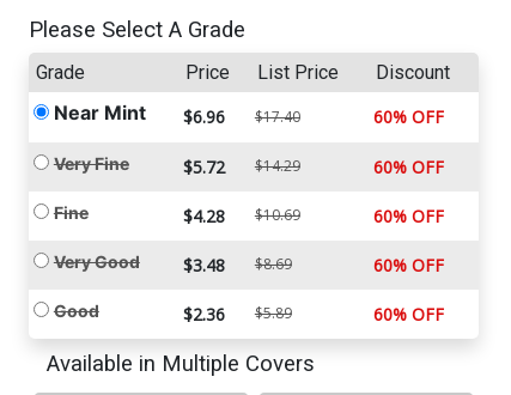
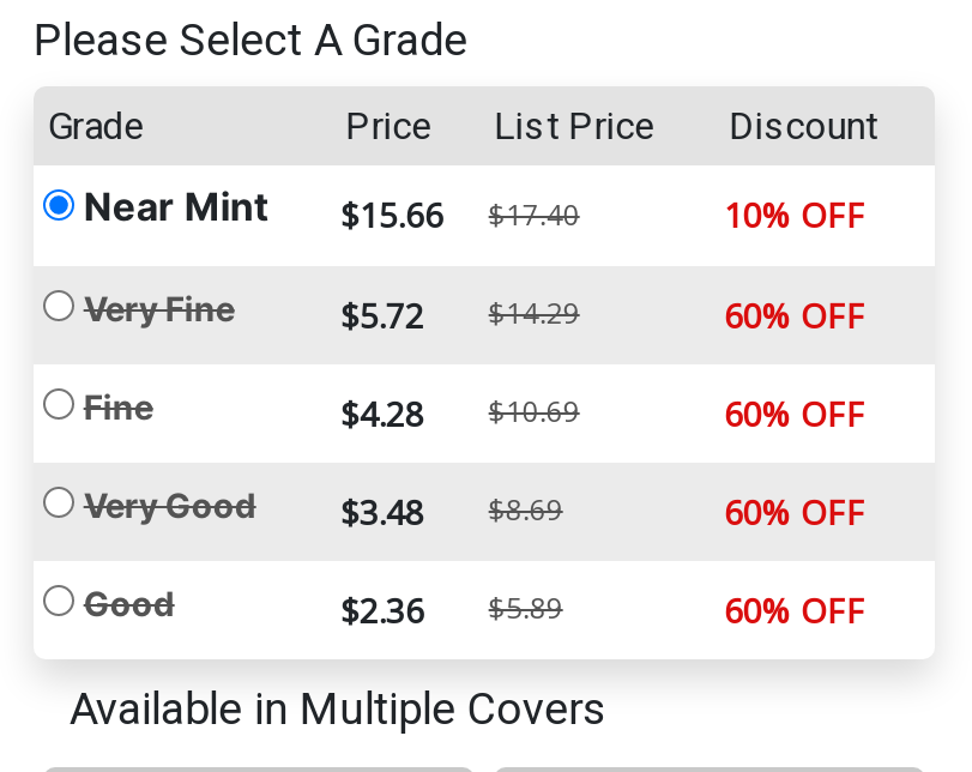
- $6.96
+ $15.66

- 60% OFF
+ 10% OFF
